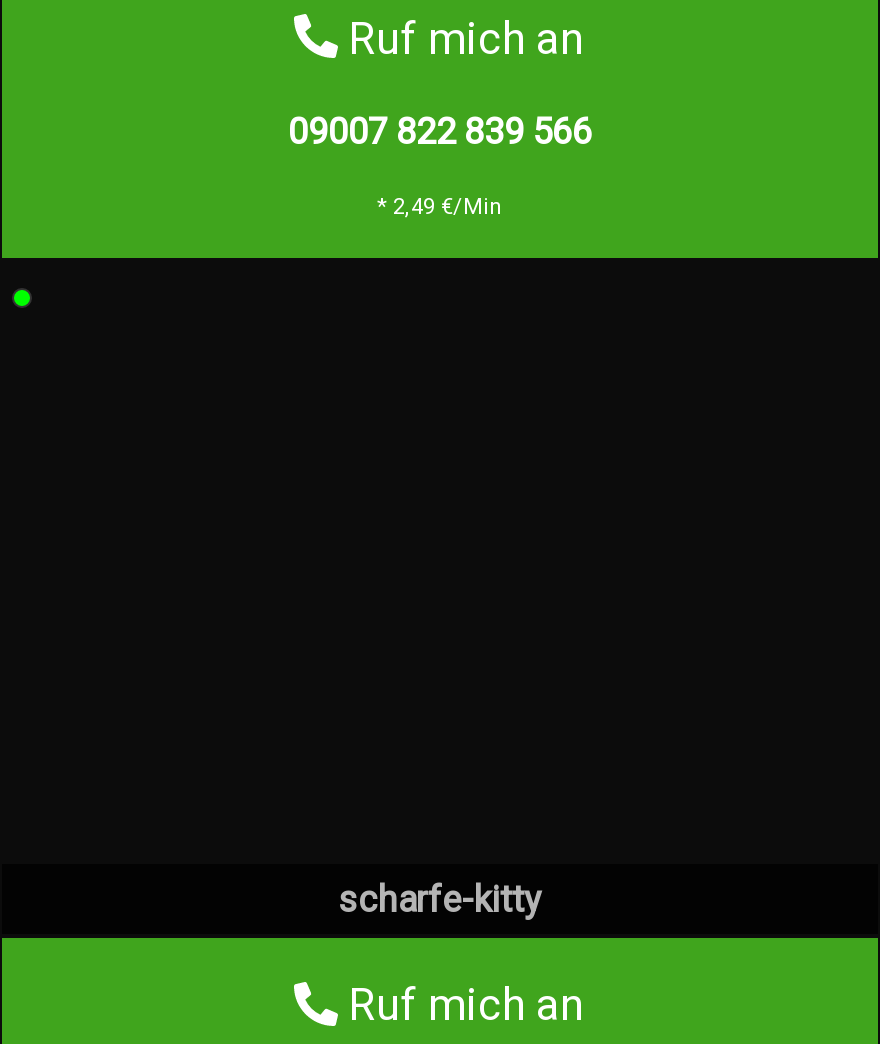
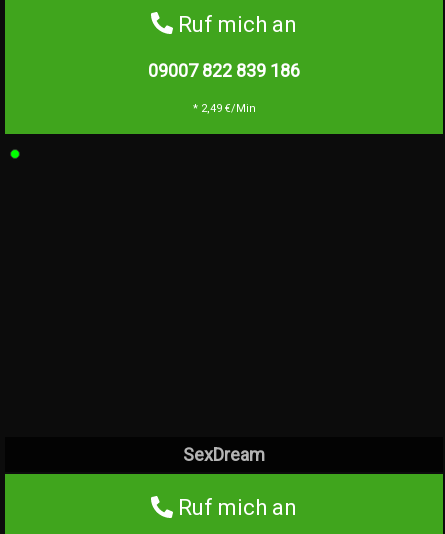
- 09007 822 839 566
+ 09007 822 839 186

- scharfe-kitty
+ SexDream
